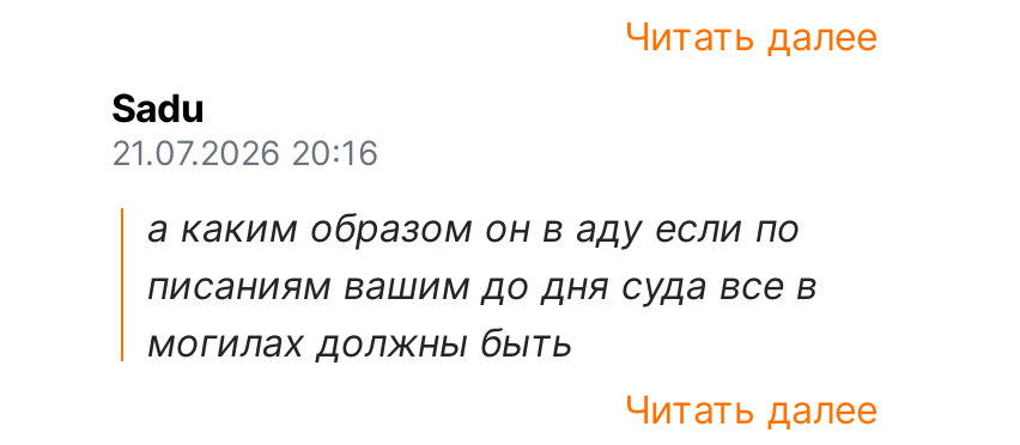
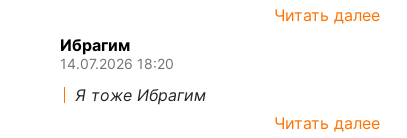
- Sadu
- 21.07.2026 20:16
+ Ибрагим
+ 14.07.2026 18:20

- а каким образом он в аду если по
- писаниям вашим до дня суда все в
- могилах должны быть
+ Я тоже Ибрагим
